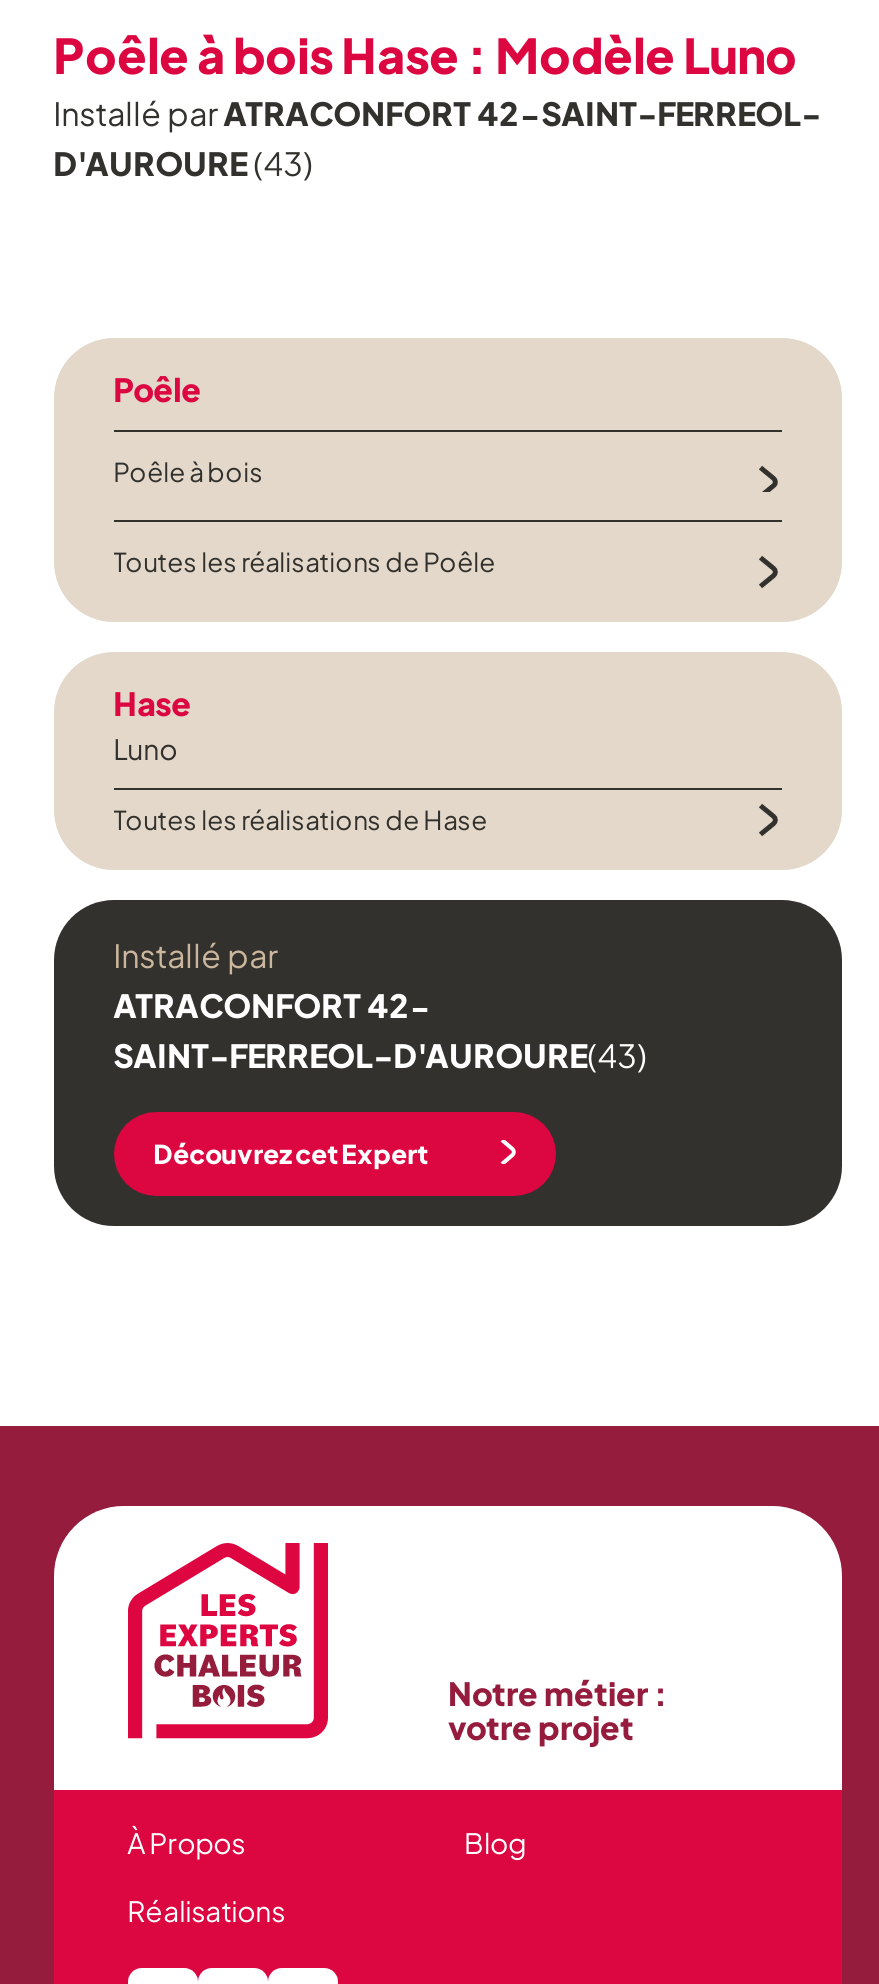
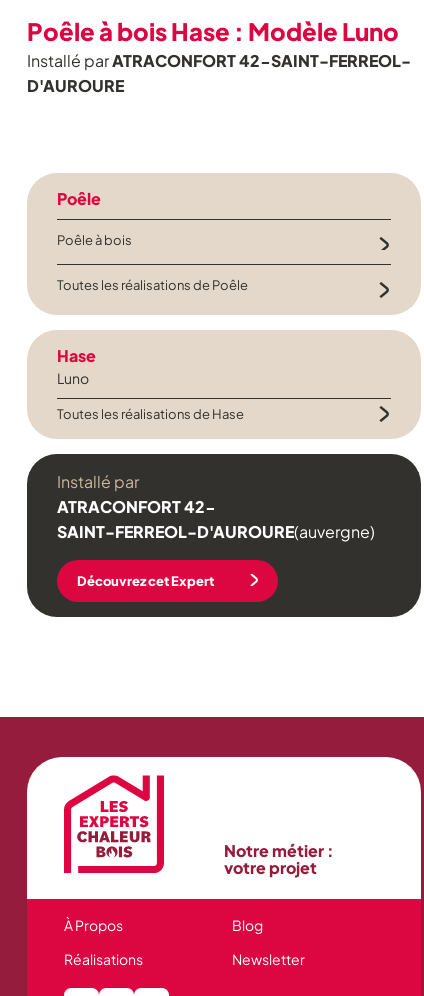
- D'AUROURE(43)
+ D'AUROURE

- SAINT-FERREOL-D'AUROURE(43)
+ SAINT-FERREOL-D'AUROURE(auvergne)

+ Newsletter
